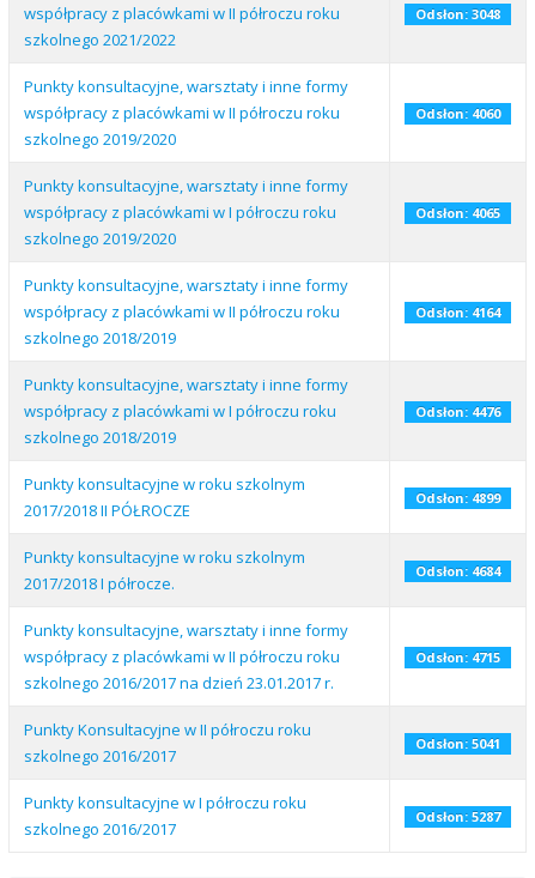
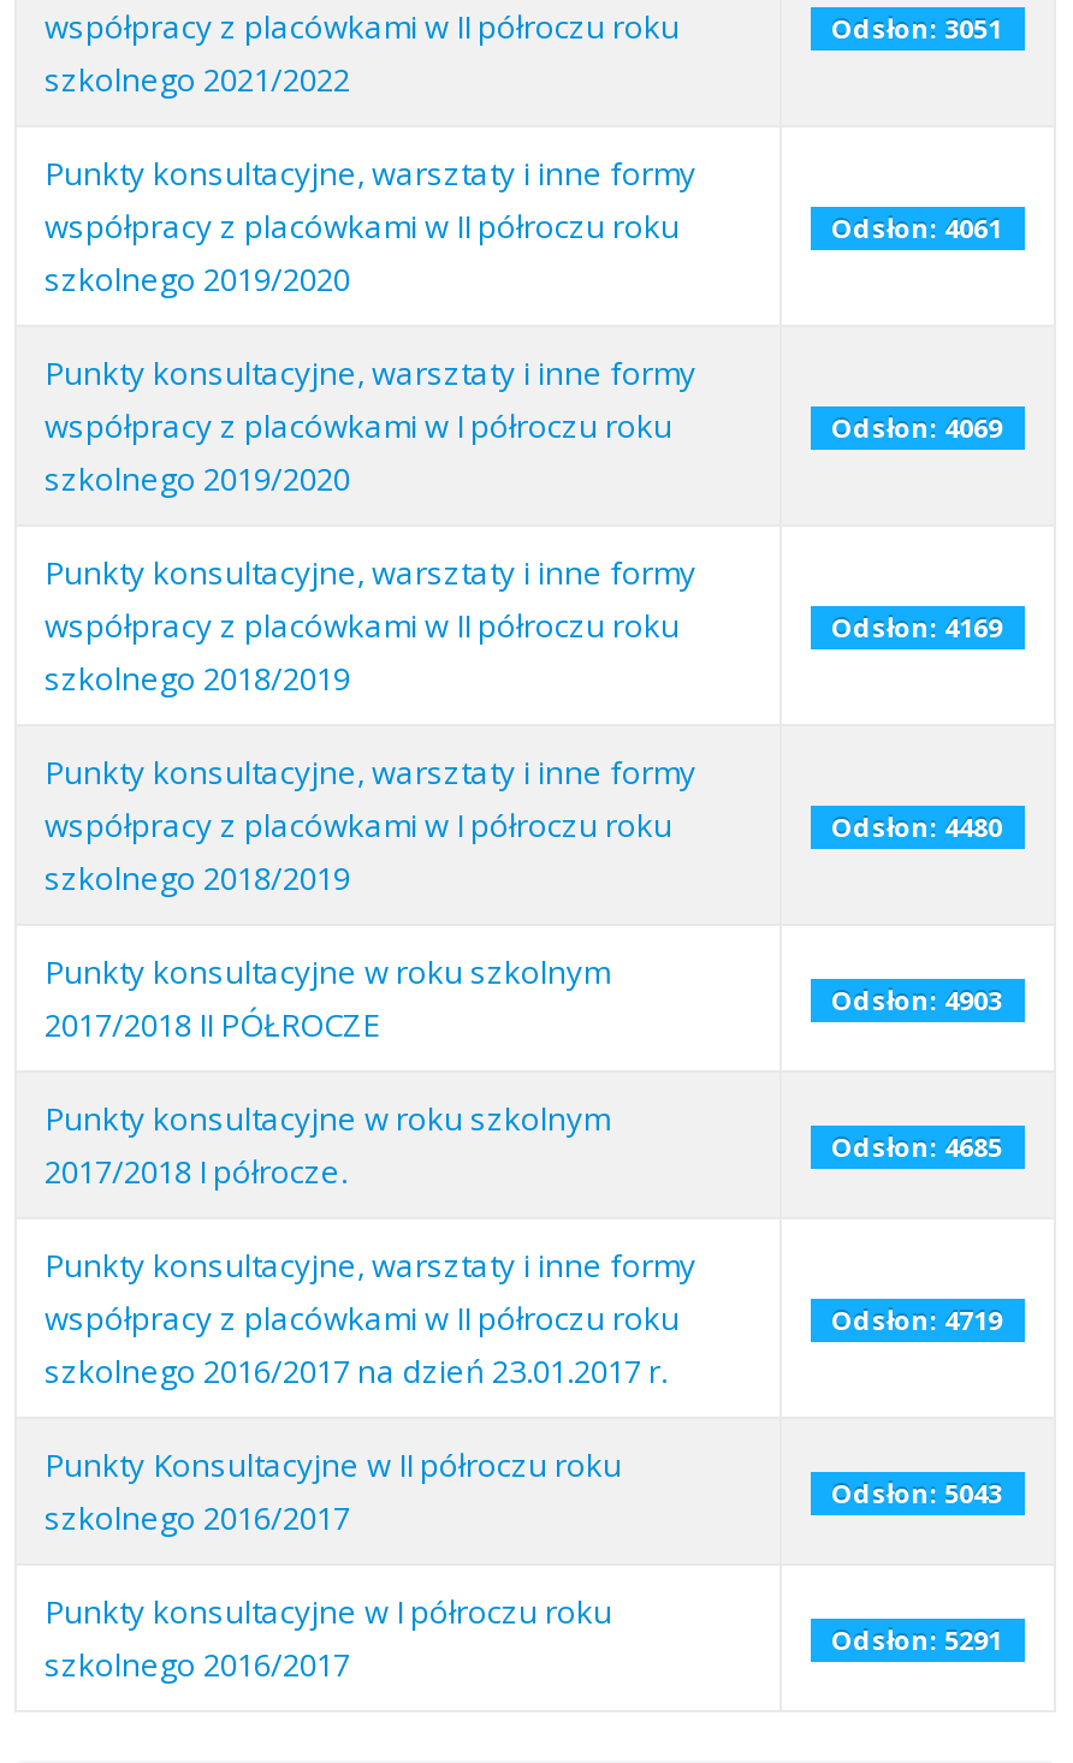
- Odsłon: 3048
+ Odsłon: 3051

- Odsłon: 4060
+ Odsłon: 4061

- Odsłon: 4065
+ Odsłon: 4069

- Odsłon: 4164
+ Odsłon: 4169

- Odsłon: 4476
+ Odsłon: 4480

- Odsłon: 4899
+ Odsłon: 4903

- Odsłon: 4684
+ Odsłon: 4685

- Odsłon: 4715
+ Odsłon: 4719

- Odsłon: 5041
+ Odsłon: 5043

- Odsłon: 5287
+ Odsłon: 5291
